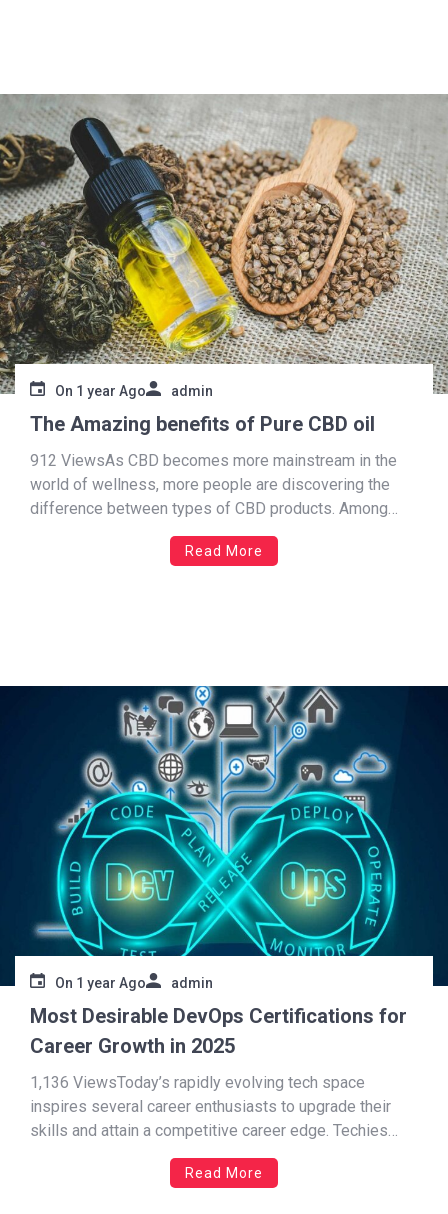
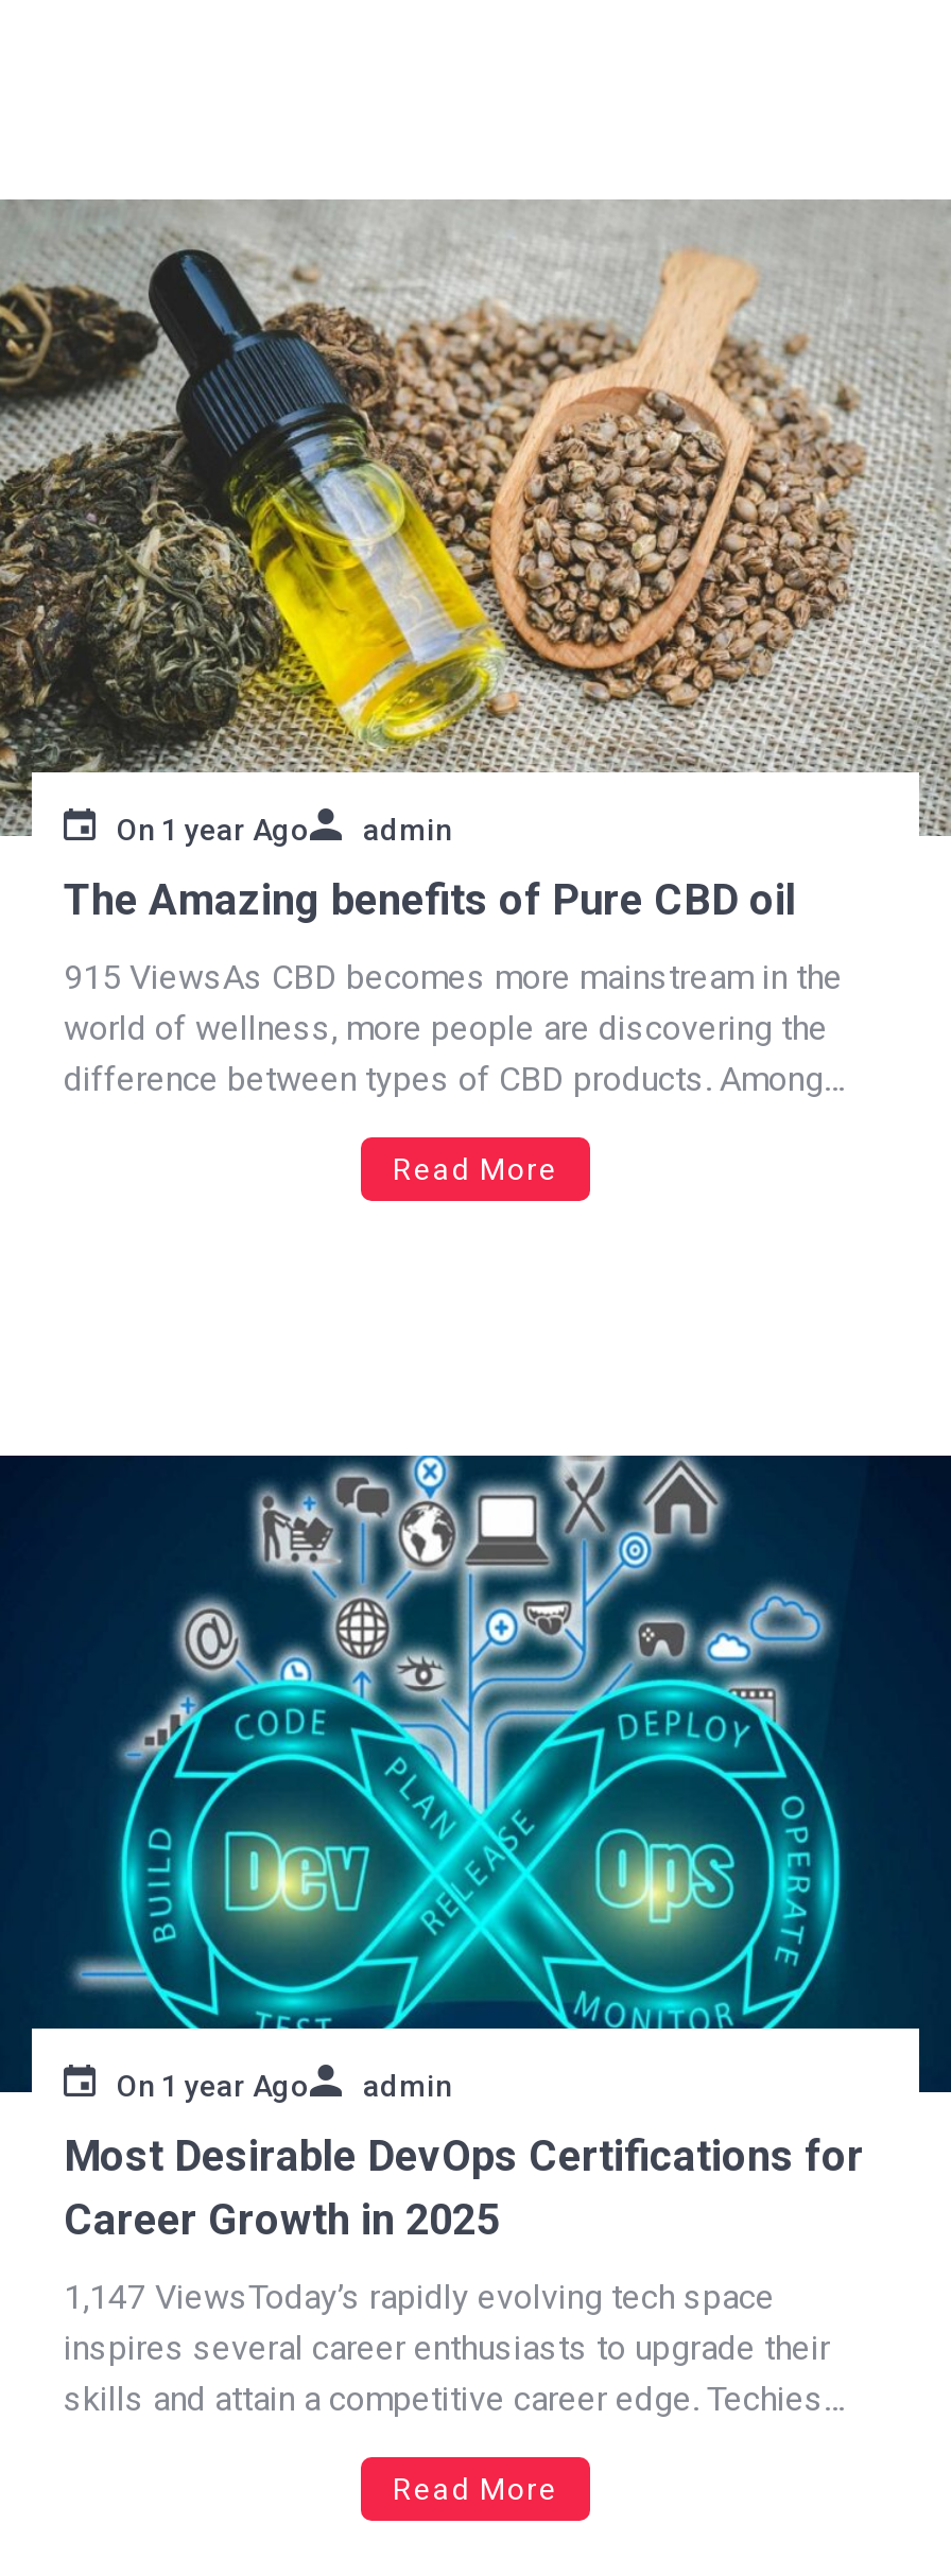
- 912 ViewsAs CBD becomes more mainstream in the
+ 915 ViewsAs CBD becomes more mainstream in the

- 1,136 ViewsToday’s rapidly evolving tech space
+ 1,147 ViewsToday’s rapidly evolving tech space
